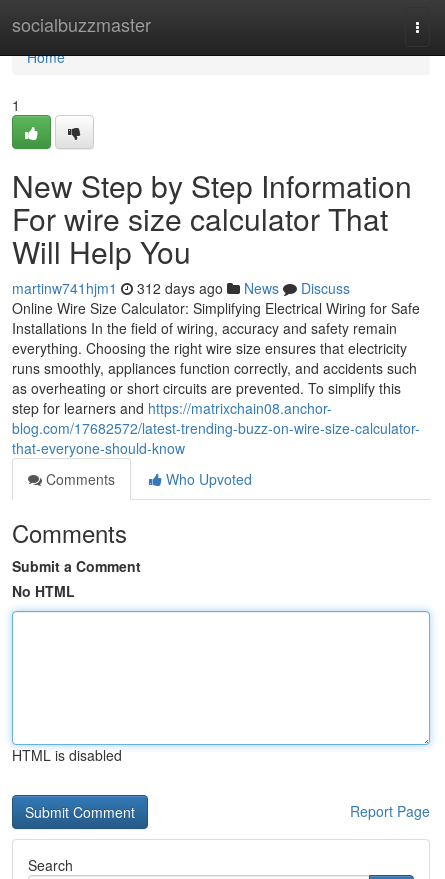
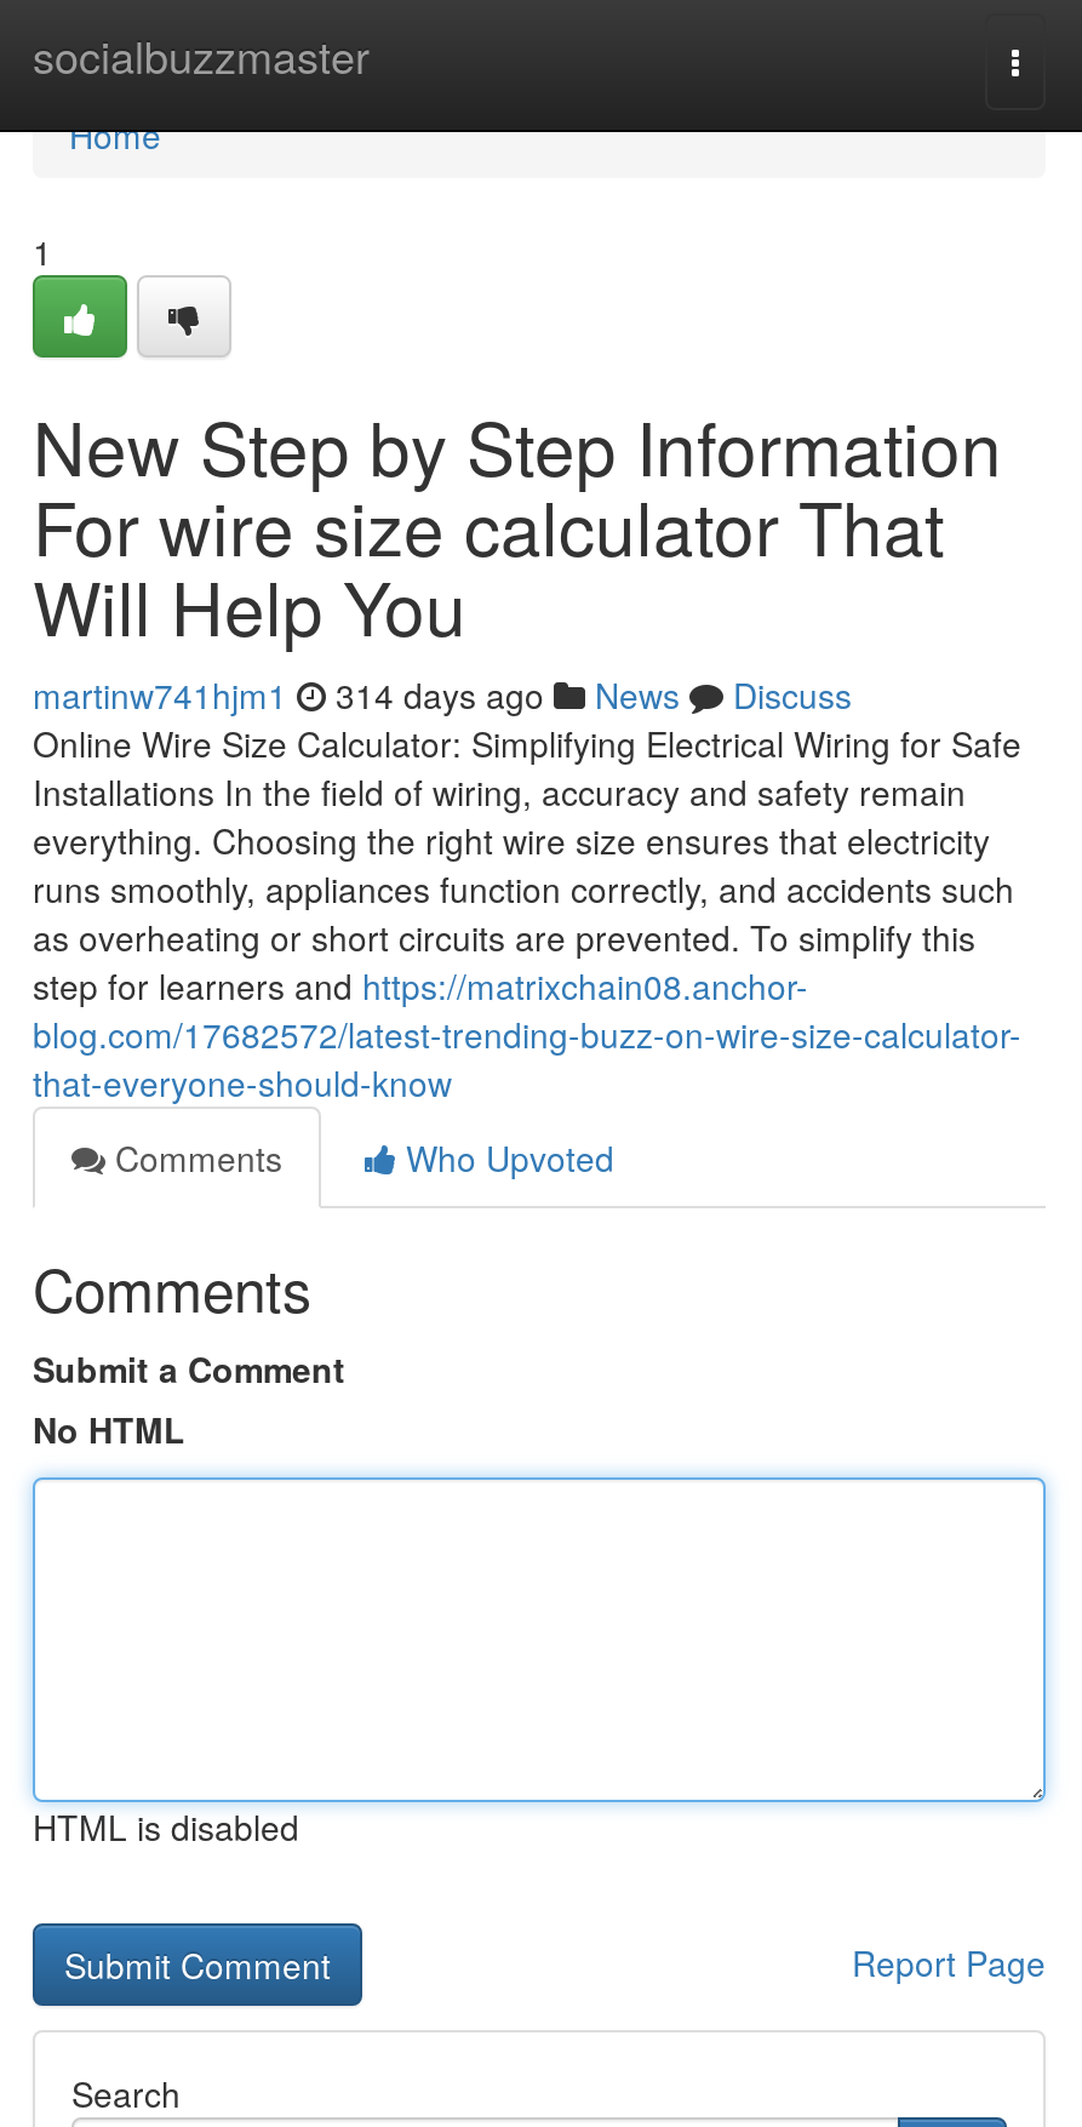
- martinw741hjm1 312 days ago News Discuss
+ martinw741hjm1 314 days ago News Discuss
